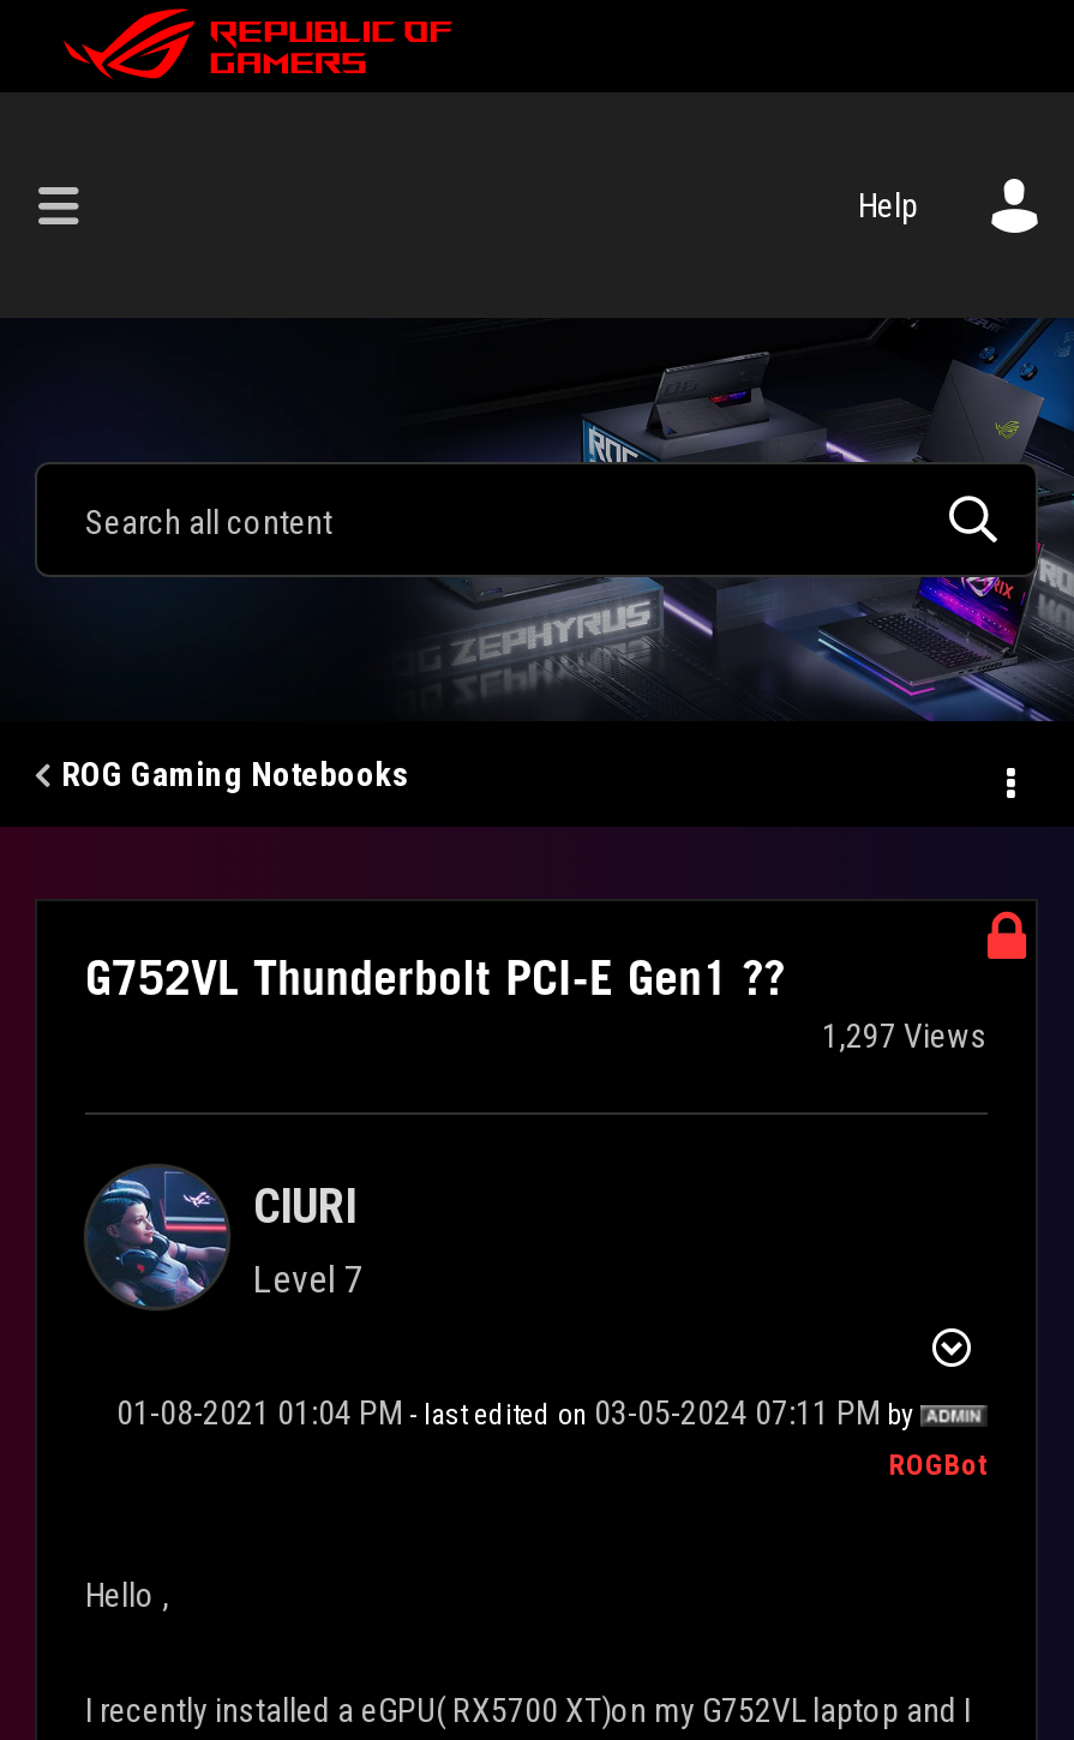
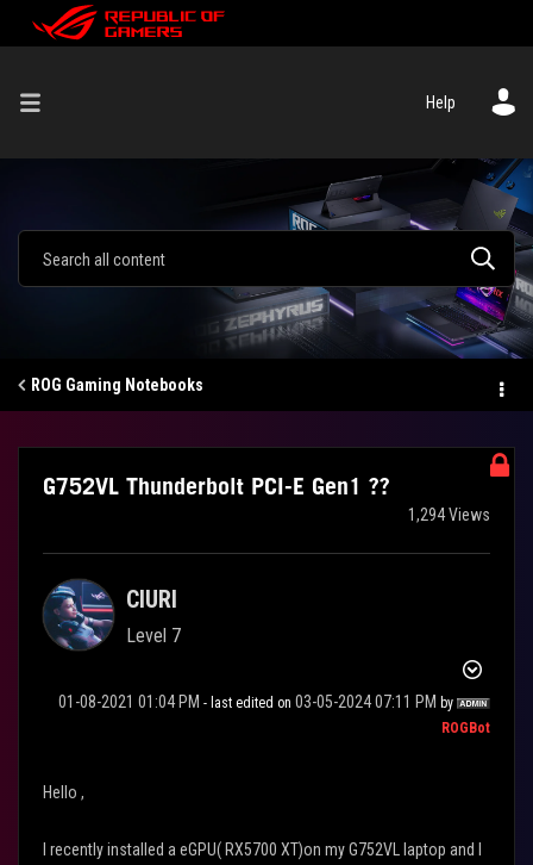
- 1,297 Views
+ 1,294 Views
